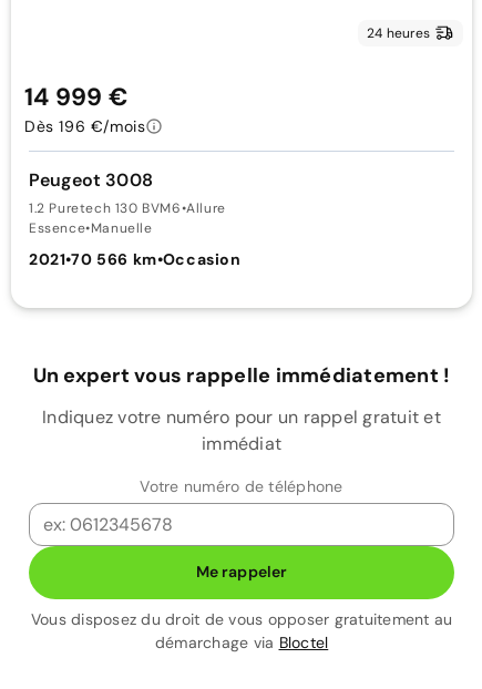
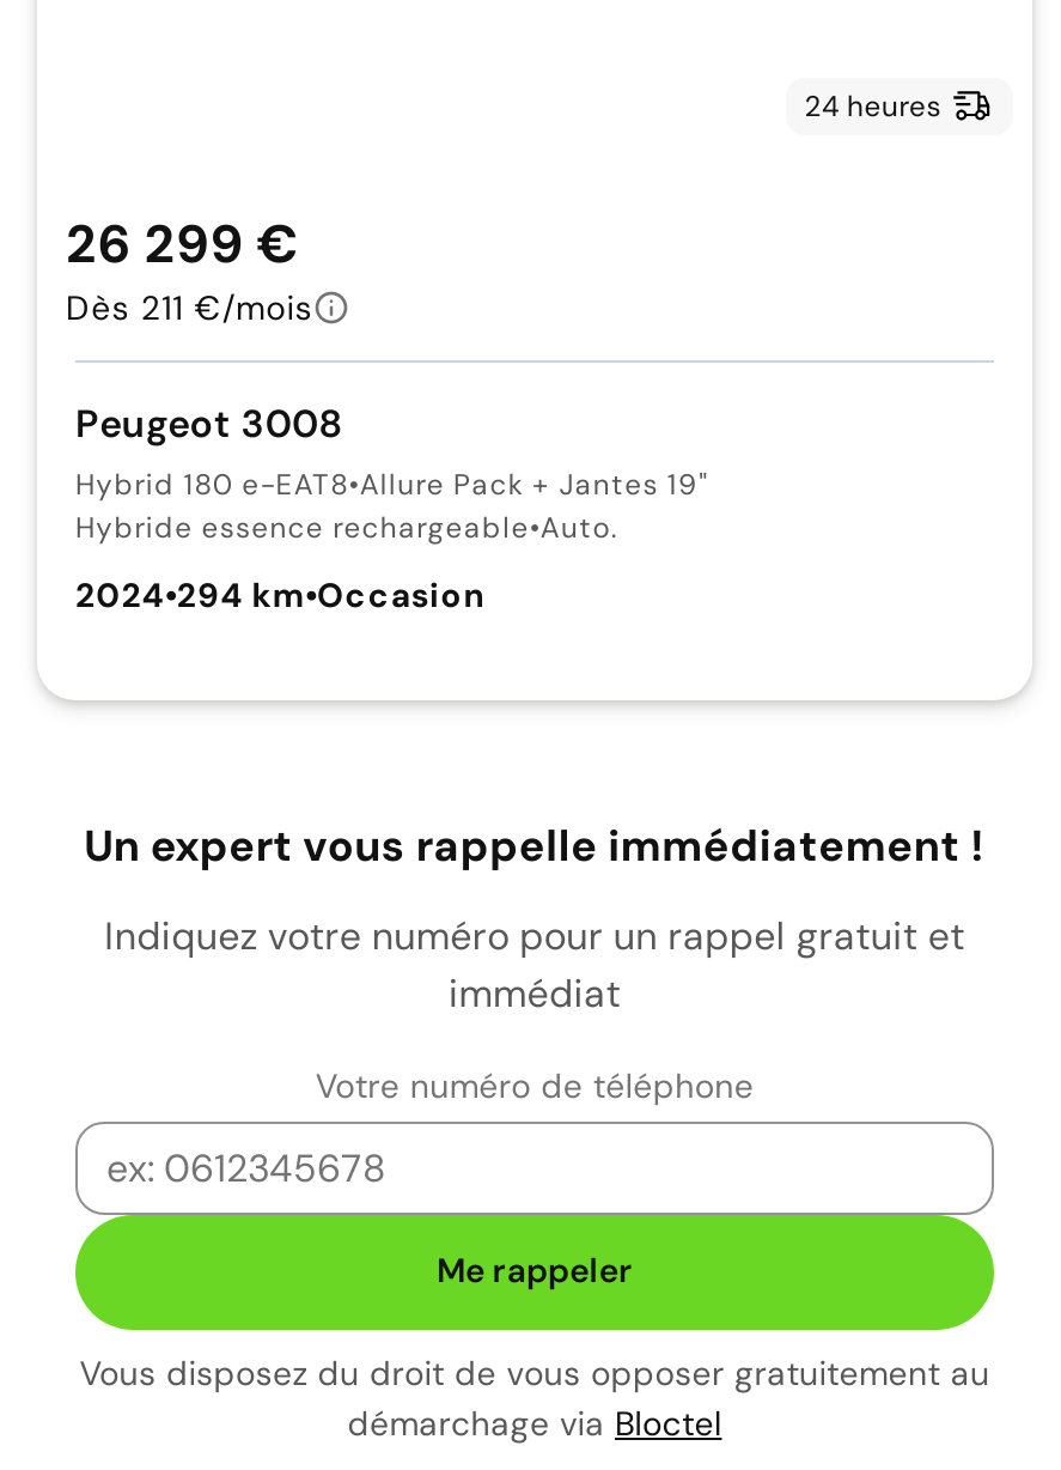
- 14 999 €
- Dès 196 €/mois
+ 26 299 €
+ Dès 211 €/mois

- 1.2 Puretech 130 BVM6•Allure
- Essence•Manuelle
+ Hybrid 180 e-EAT8•Allure Pack + Jantes 19"
+ Hybride essence rechargeable•Auto.

- 2021•70 566 km•Occasion
+ 2024•294 km•Occasion
